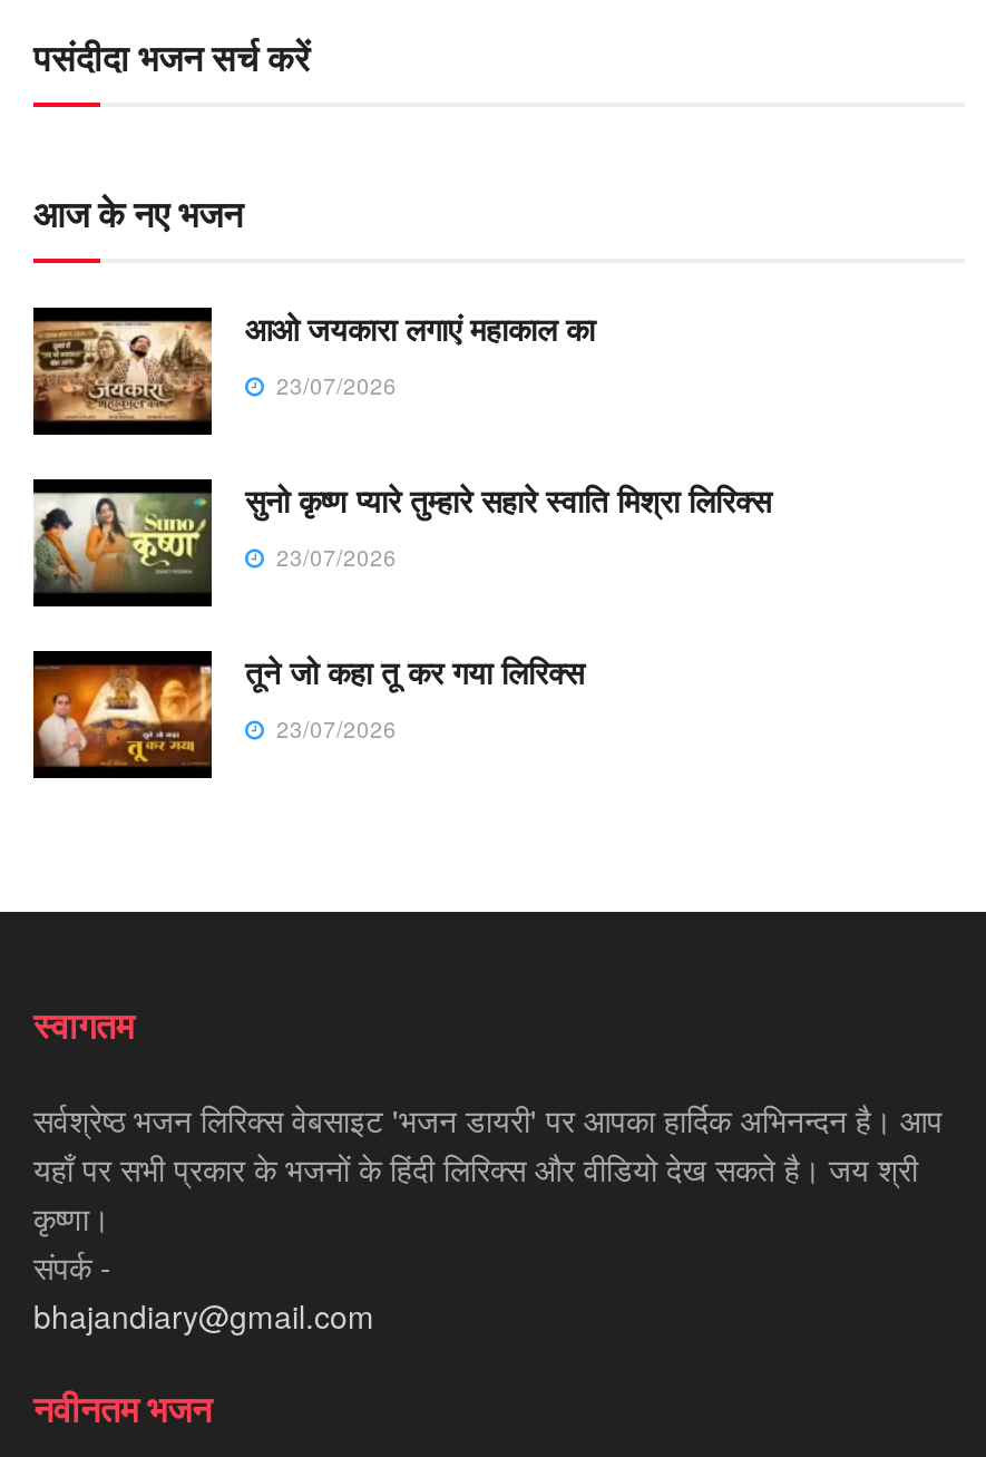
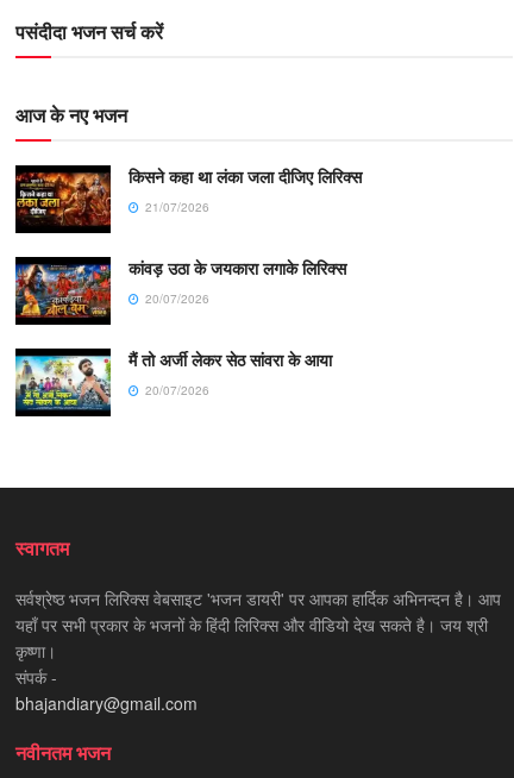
- [image]
- आओ जयकारा लगाएं महाकाल का
- 23/07/2026
+ [image]
+ किसने कहा था लंका जला दीजिए लिरिक्स
+ 21/07/2026

- [image]
- सुनो कृष्ण प्यारे तुम्हारे सहारे स्वाति मिश्रा लिरिक्स
- 23/07/2026
+ [image]
+ कांवड़ उठा के जयकारा लगाके लिरिक्स
+ 20/07/2026

- [image]
- तूने जो कहा तू कर गया लिरिक्स
- 23/07/2026
+ [image]
+ मैं तो अर्जी लेकर सेठ सांवरा के आया
+ 20/07/2026
